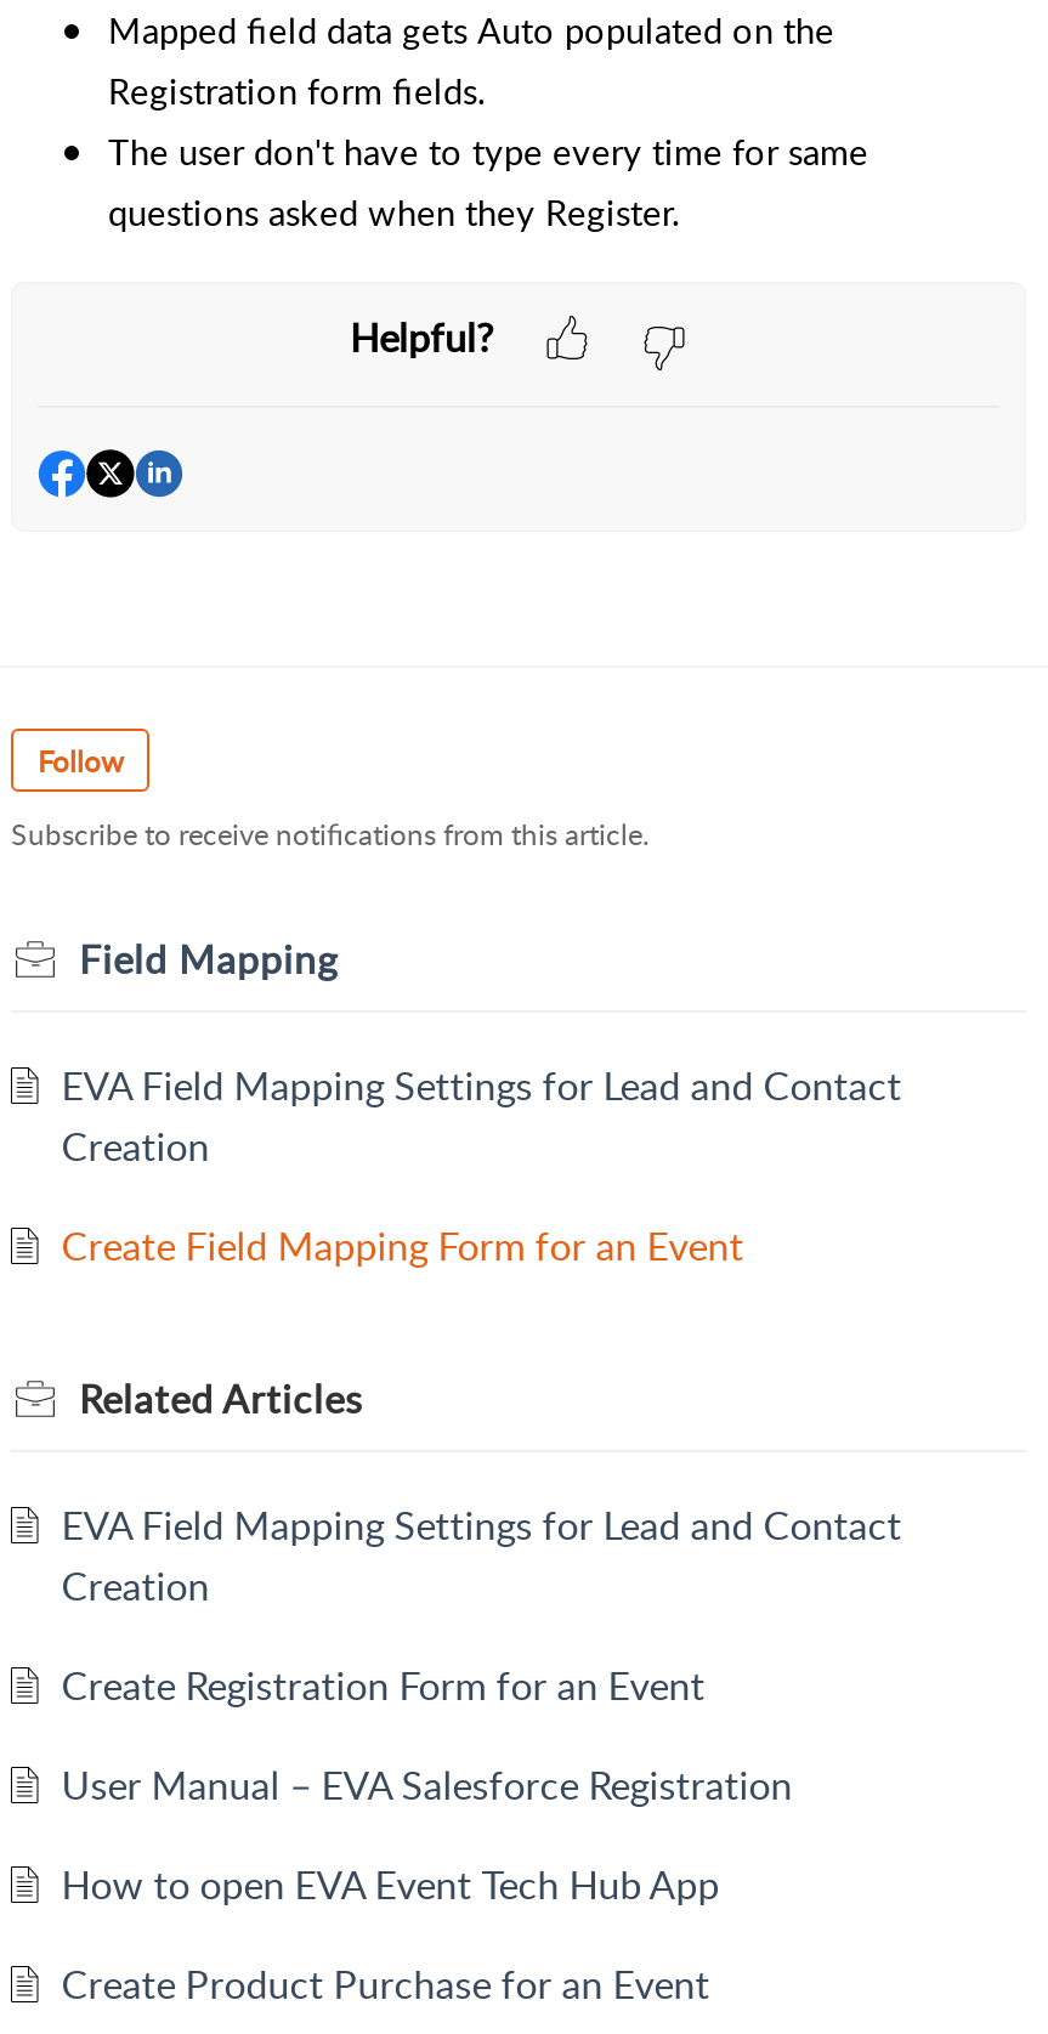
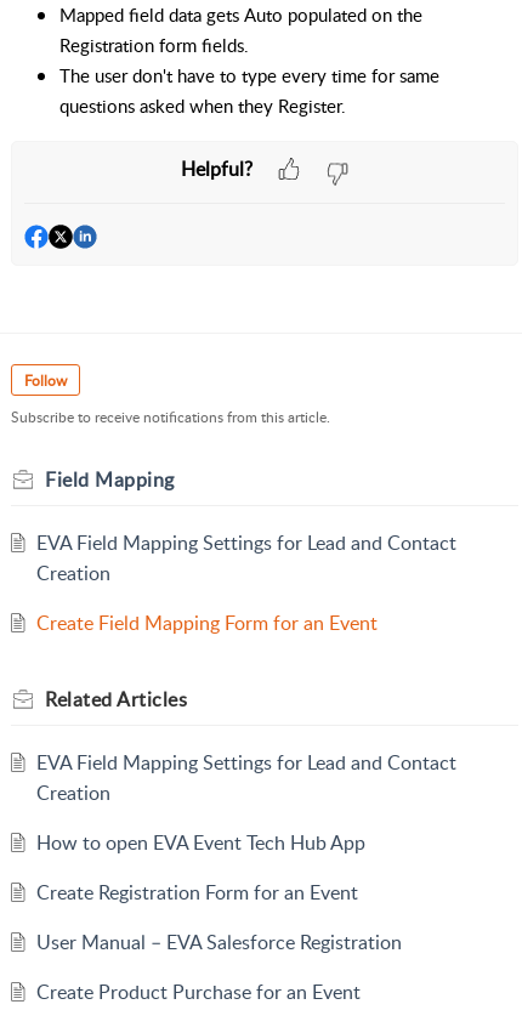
moved down: Create Registration Form for an Event | User Manual – EVA Salesforce Registration

moved up: How to open EVA Event Tech Hub App
